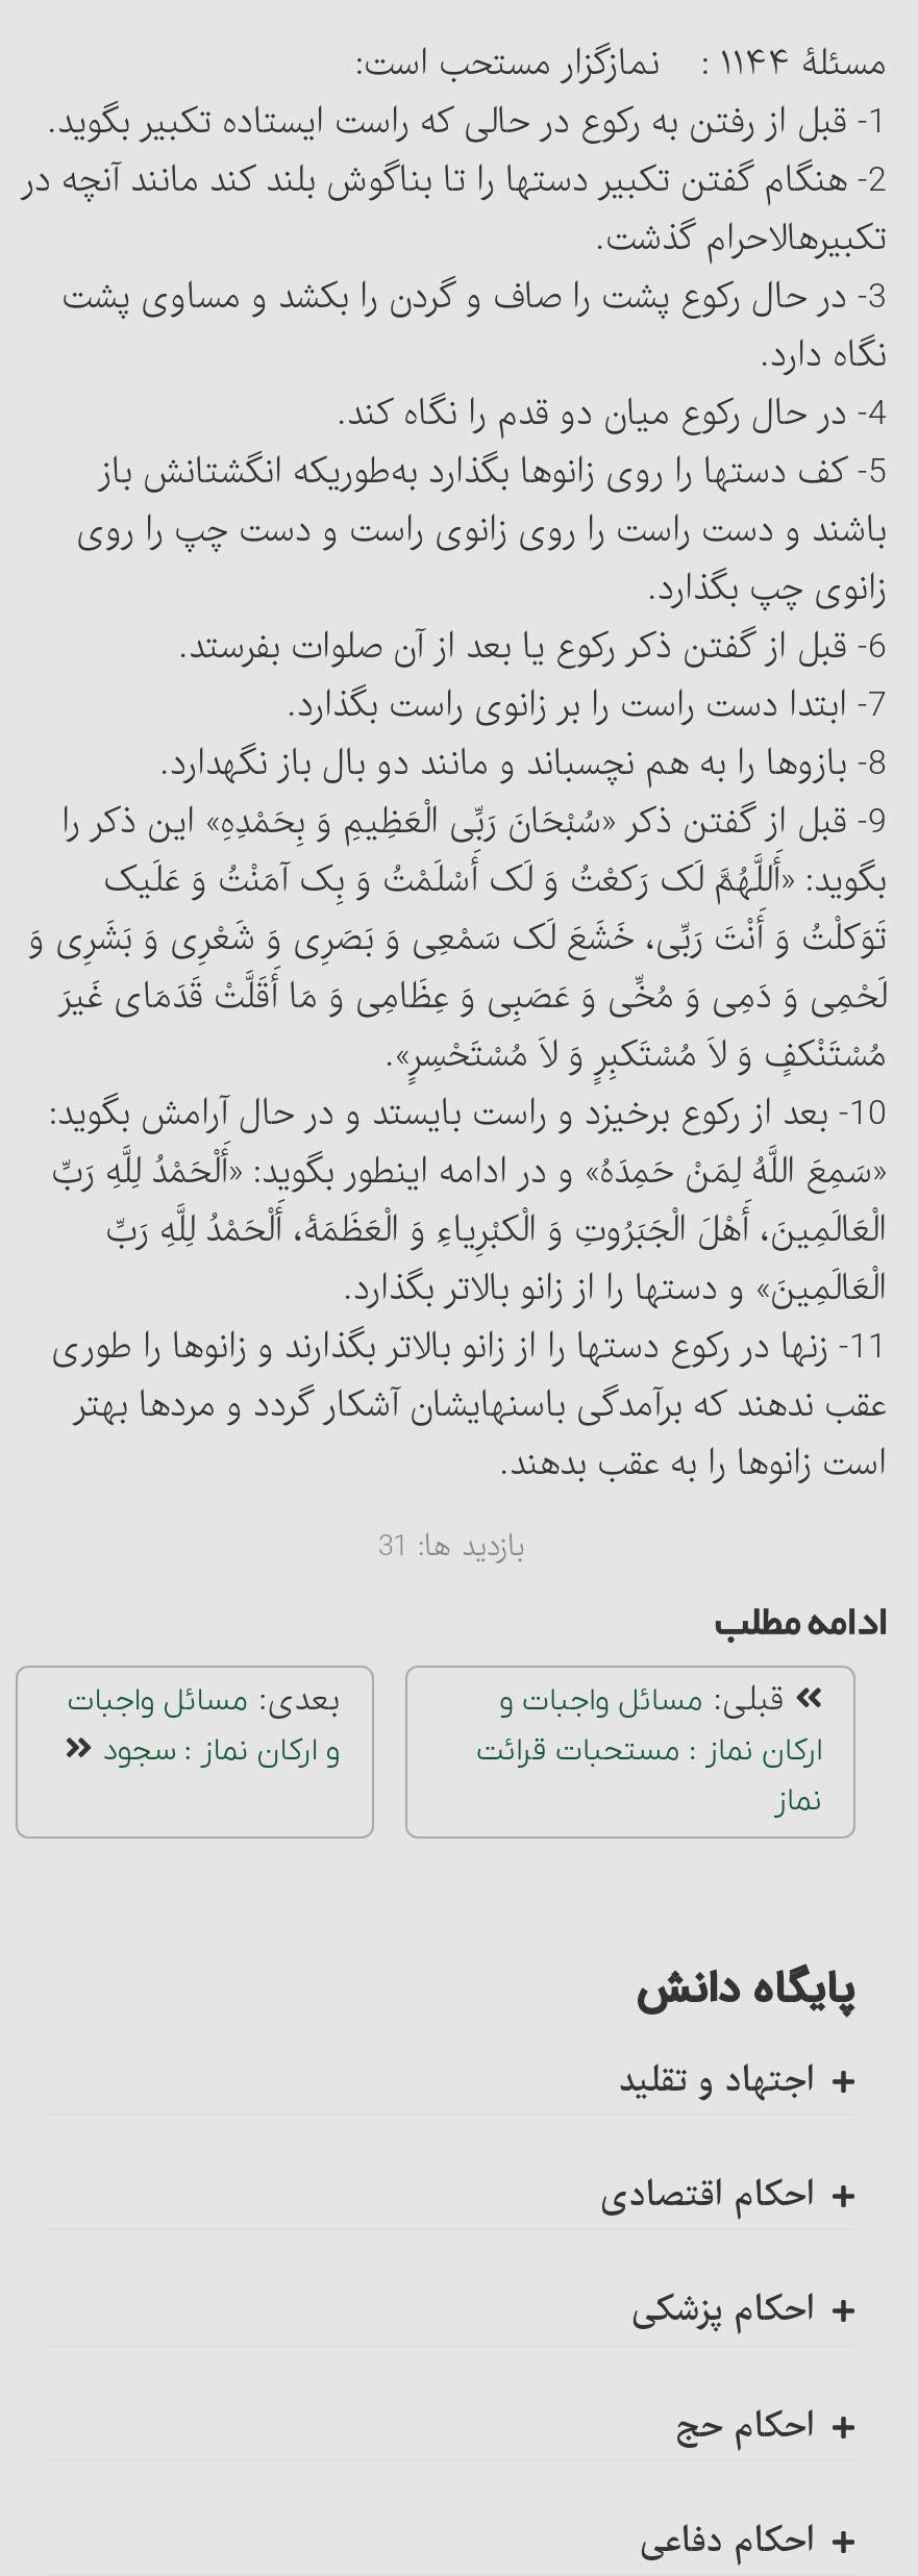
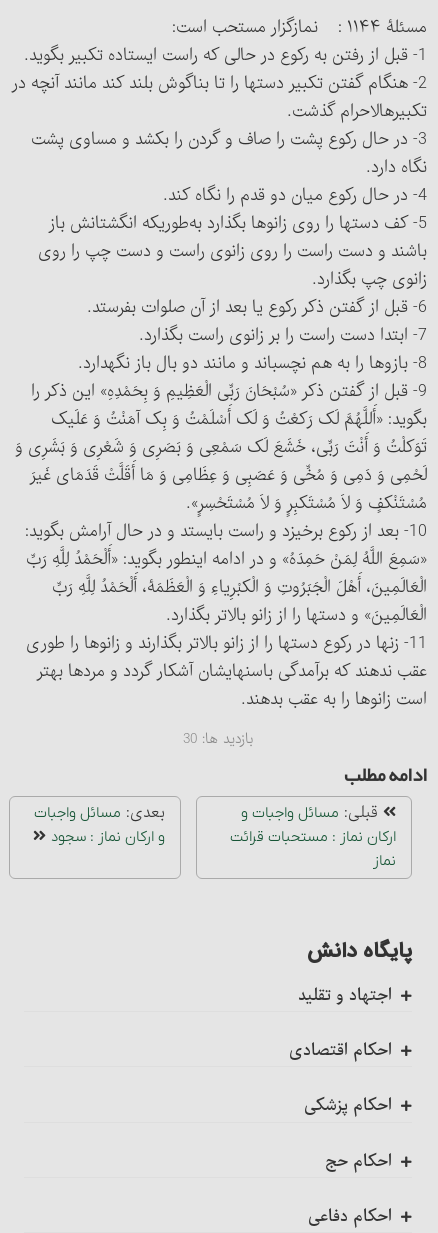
- بازدید ها: 31
+ بازدید ها: 30
